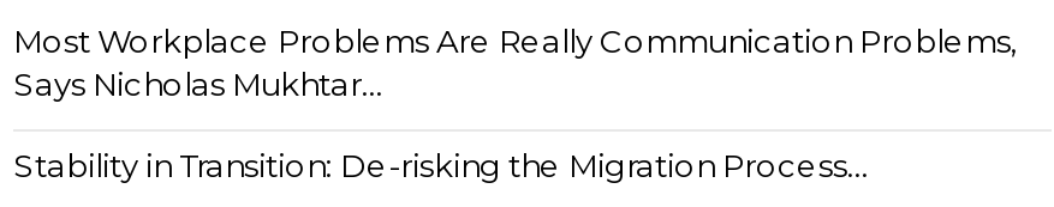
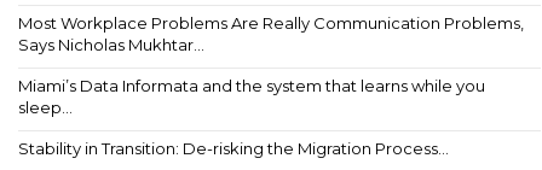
+ Miami’s Data Informata and the system that learns while you
+ sleep...
